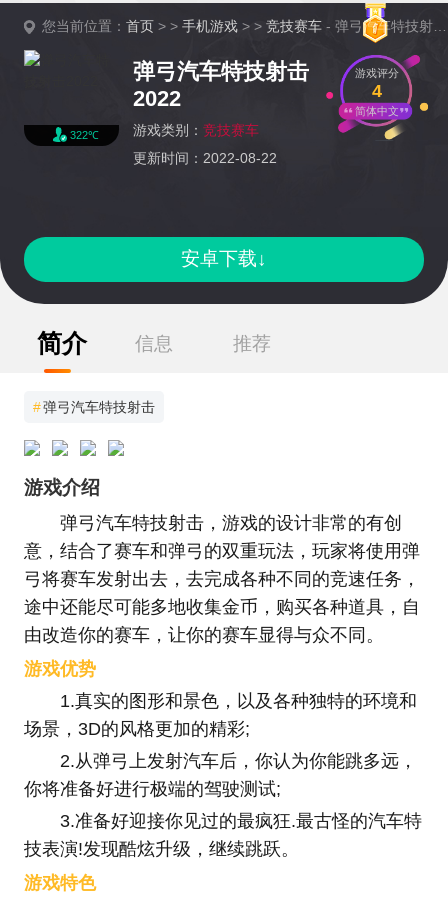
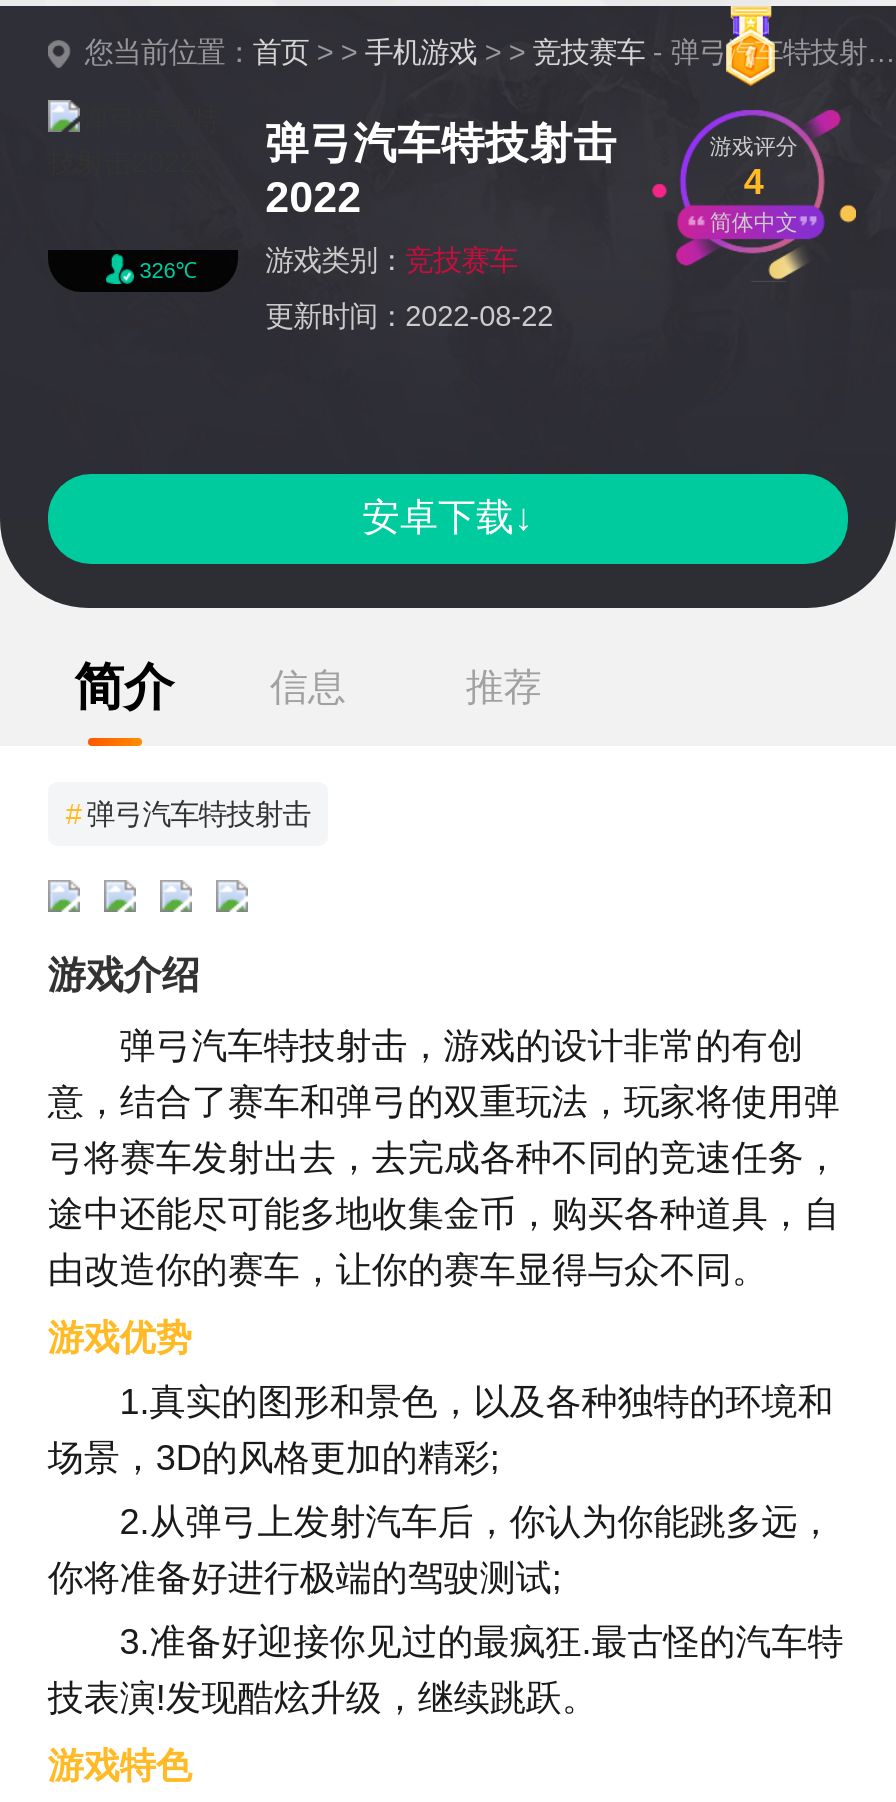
- 322℃
+ 326℃
